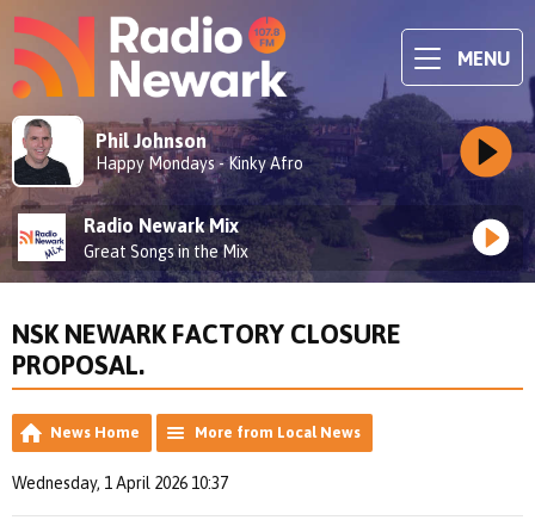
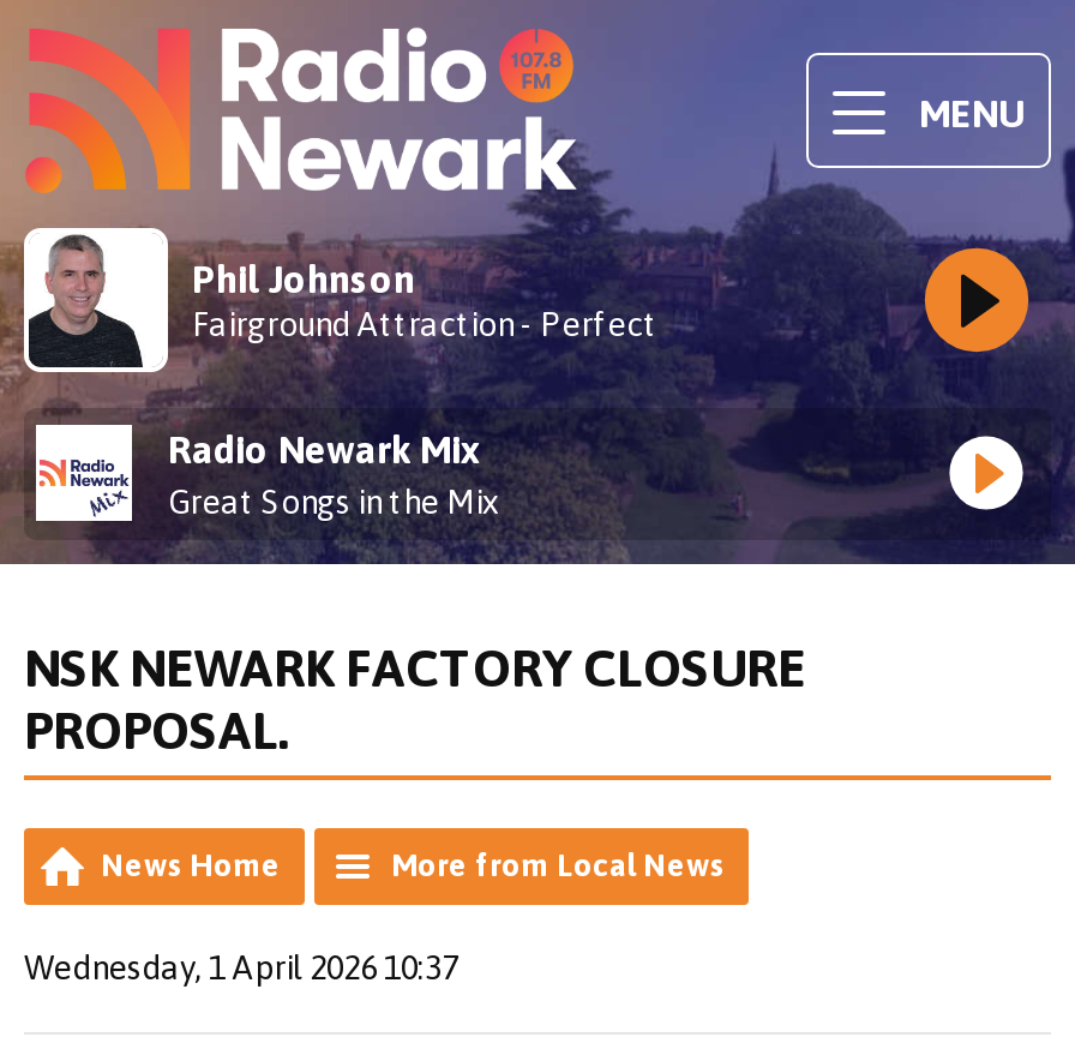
- Happy Mondays - Kinky Afro
+ Fairground Attraction - Perfect
